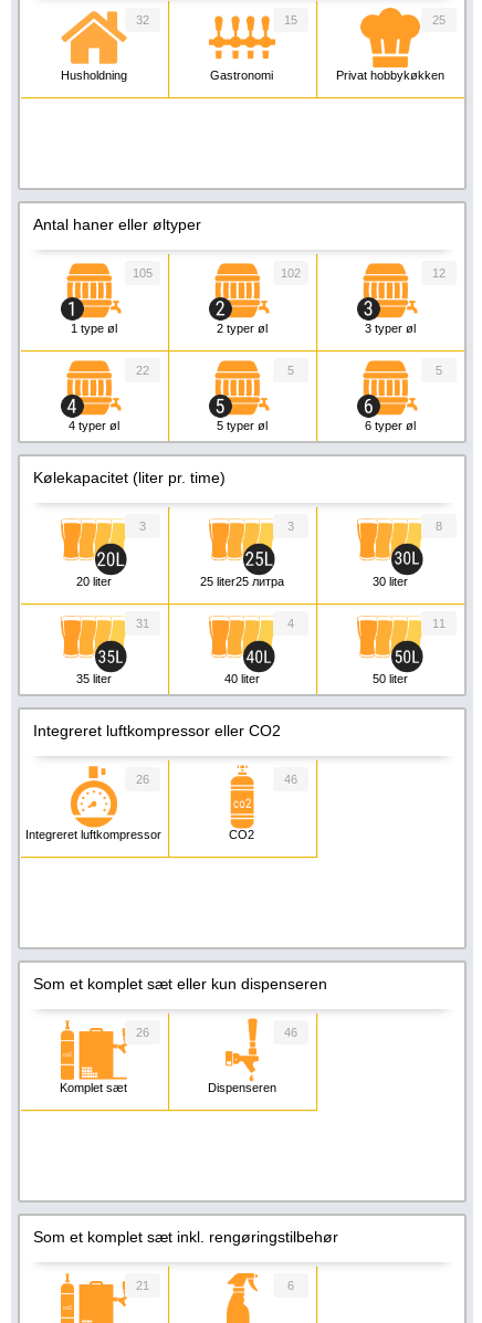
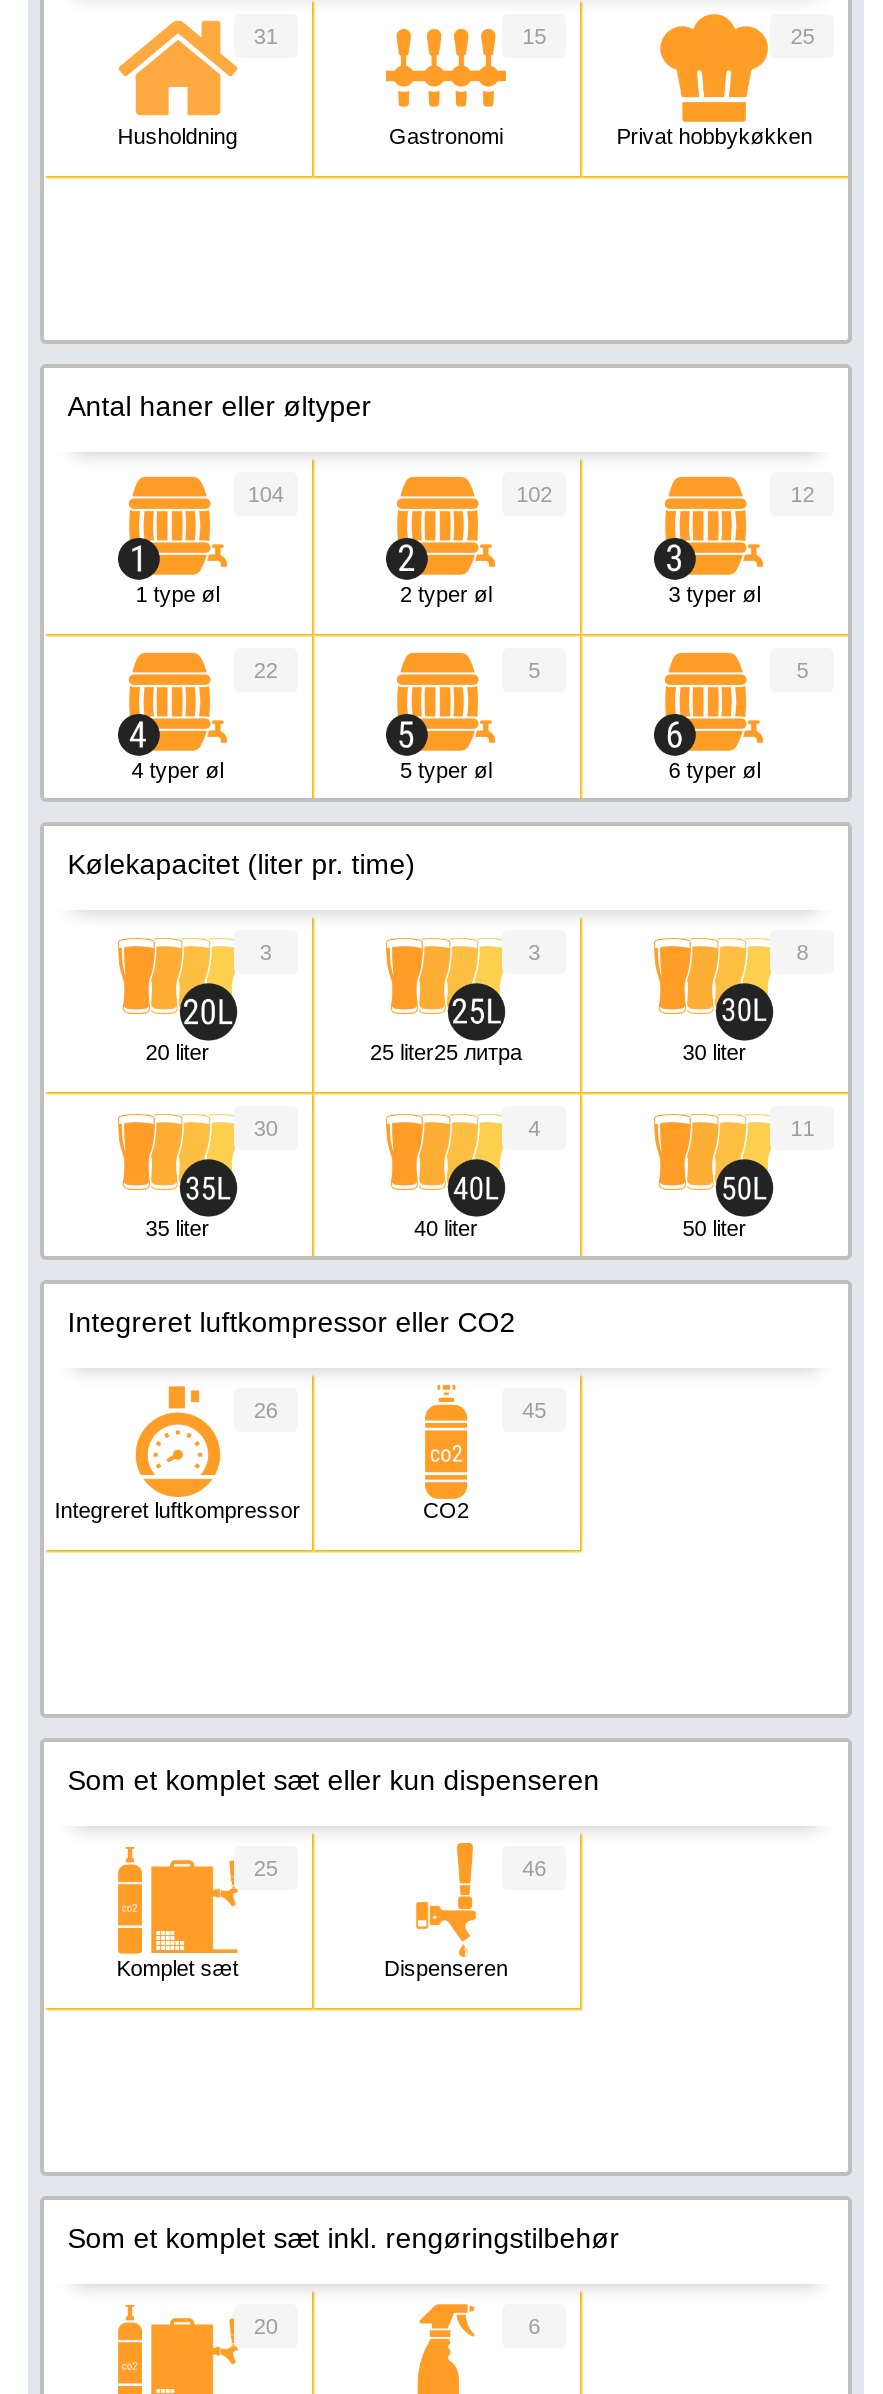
- 32
+ 31

- 105
+ 104

- 31
+ 30

- 46
+ 45

- 26
+ 25

- 21
+ 20
